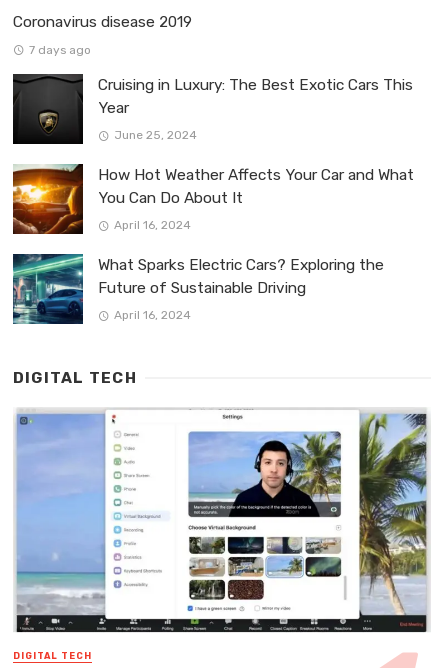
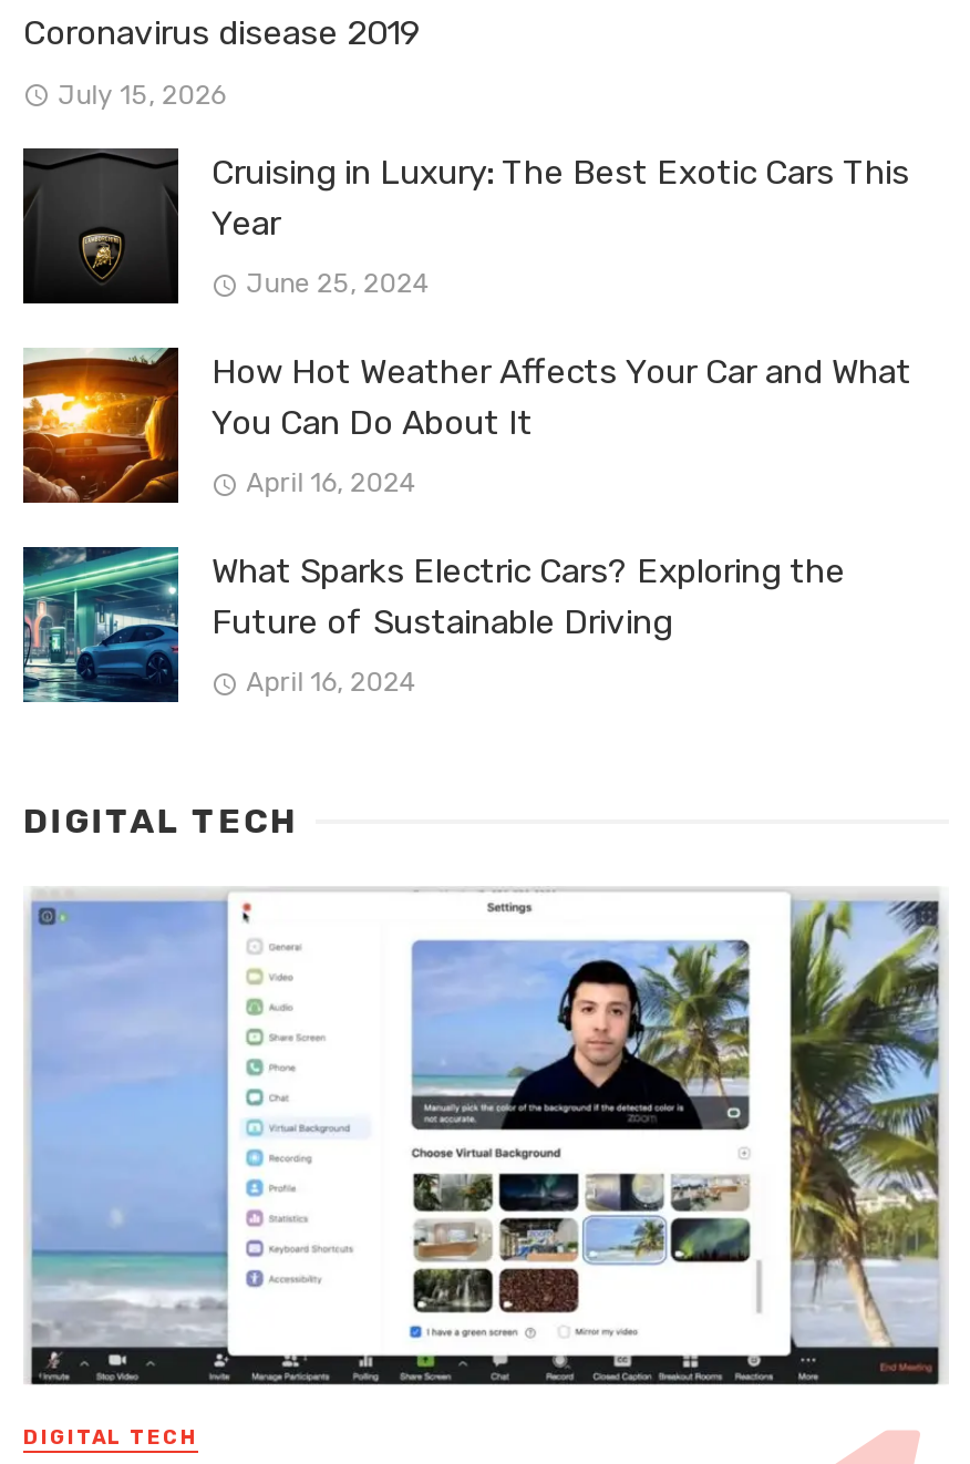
- 7 days ago
+ July 15, 2026
